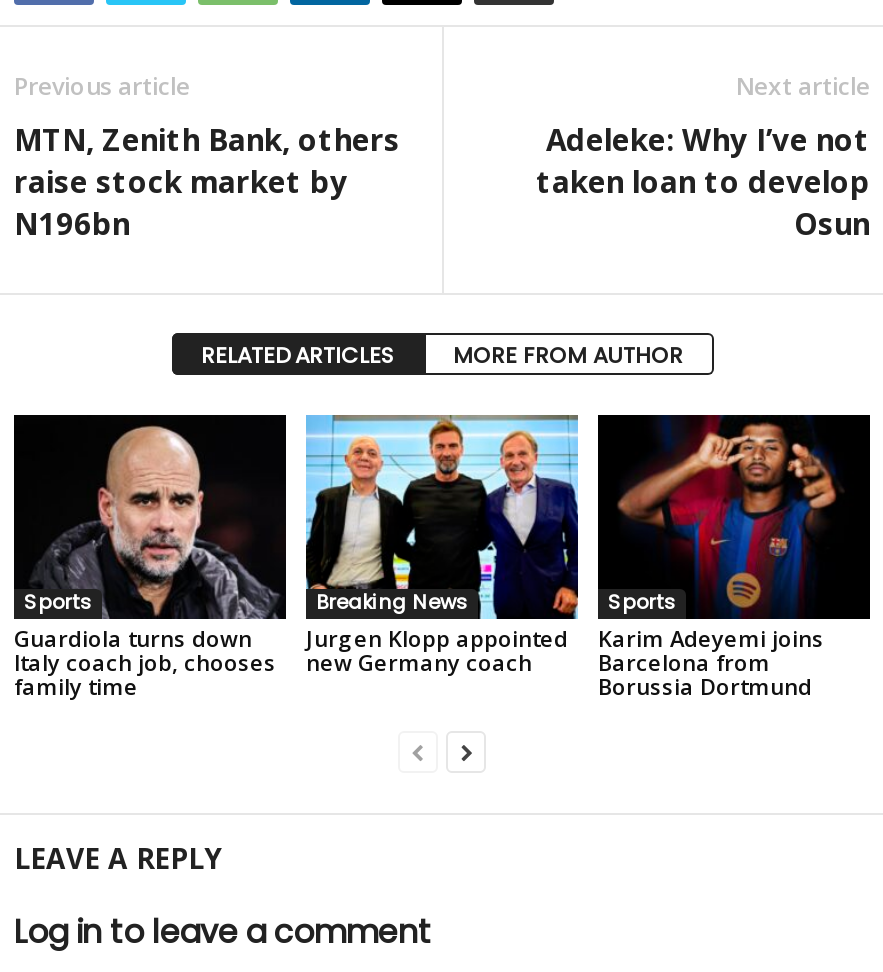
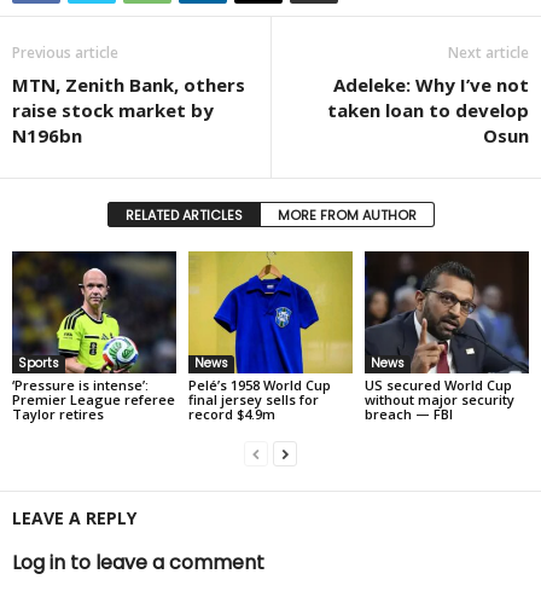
- [image]
- Guardiola turns down
- Italy coach job, chooses
- family time
+ [image]
+ ‘Pressure is intense’:
+ Premier League referee
+ Taylor retires

- [image]
- Breaking News
- Jurgen Klopp appointed
- new Germany coach
+ [image]
+ News
+ Pelé’s 1958 World Cup
+ final jersey sells for
+ record $4.9m

- [image]
- Sports
- Karim Adeyemi joins
- Barcelona from
- Borussia Dortmund
+ [image]
+ News
+ US secured World Cup
+ without major security
+ breach — FBI
